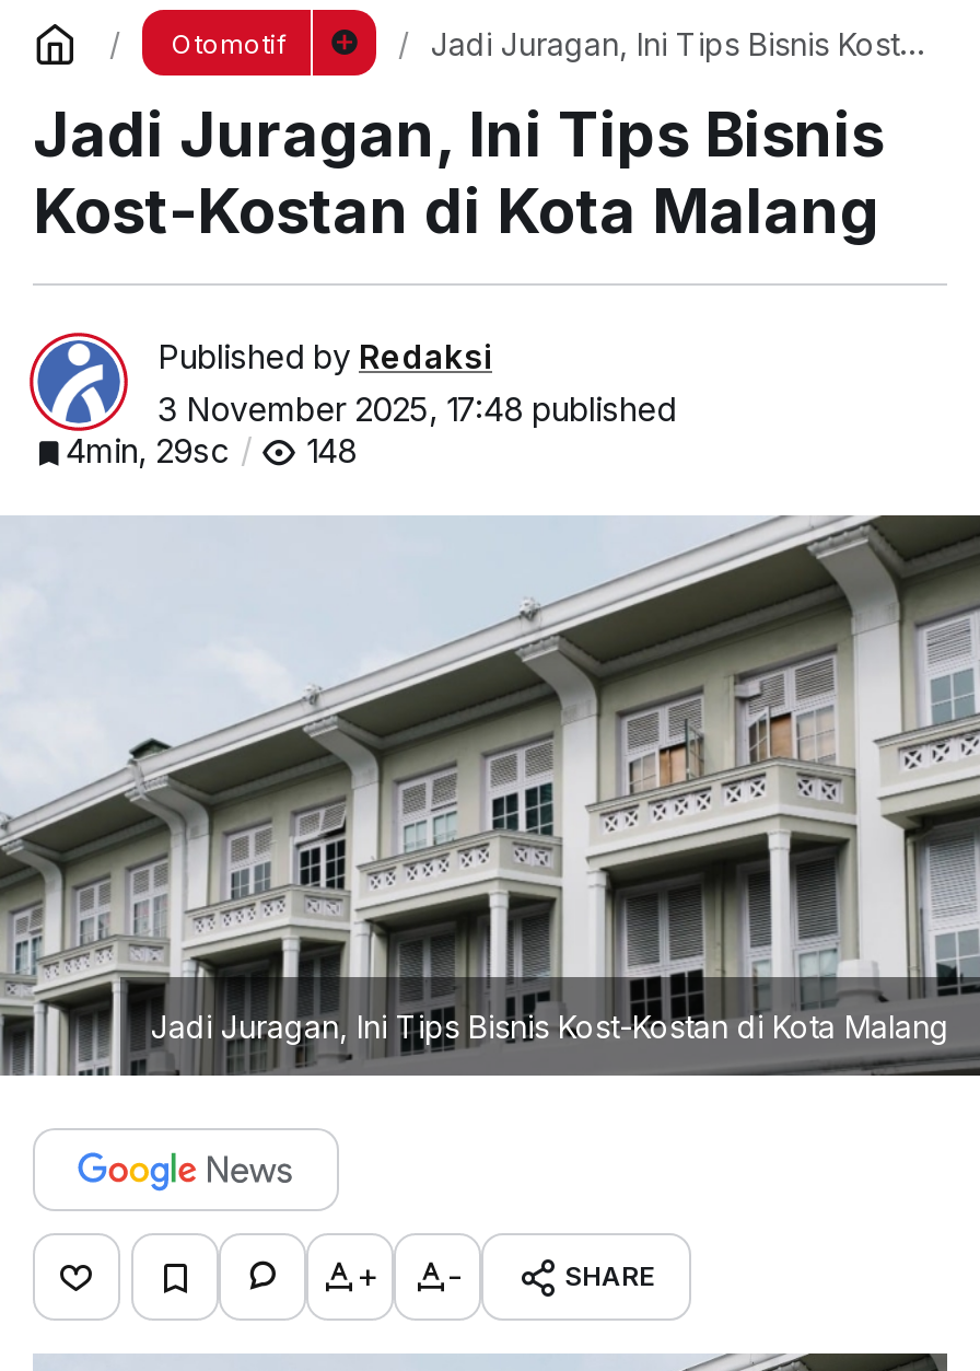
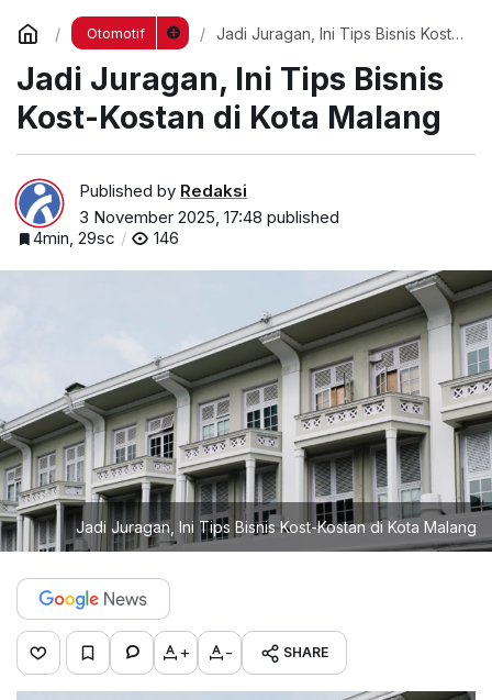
- 4min, 29sc 148
+ 4min, 29sc 146
